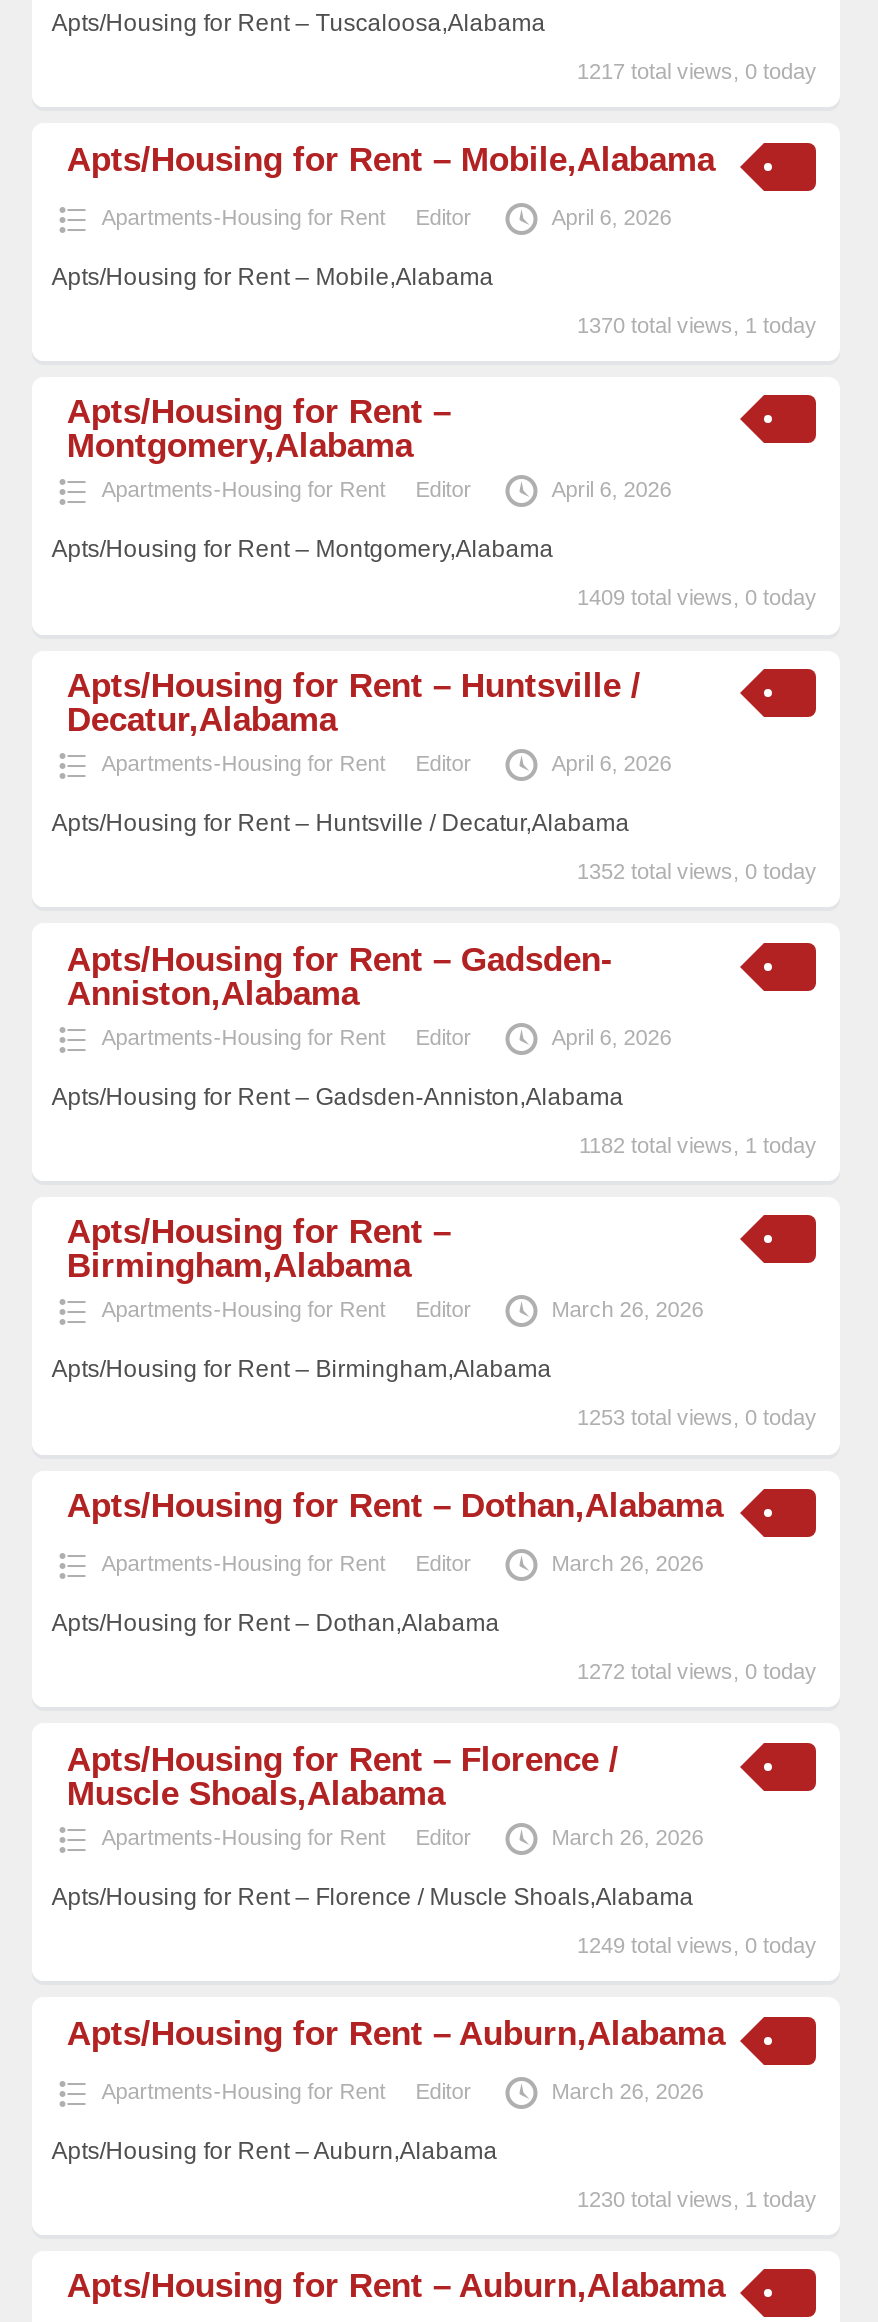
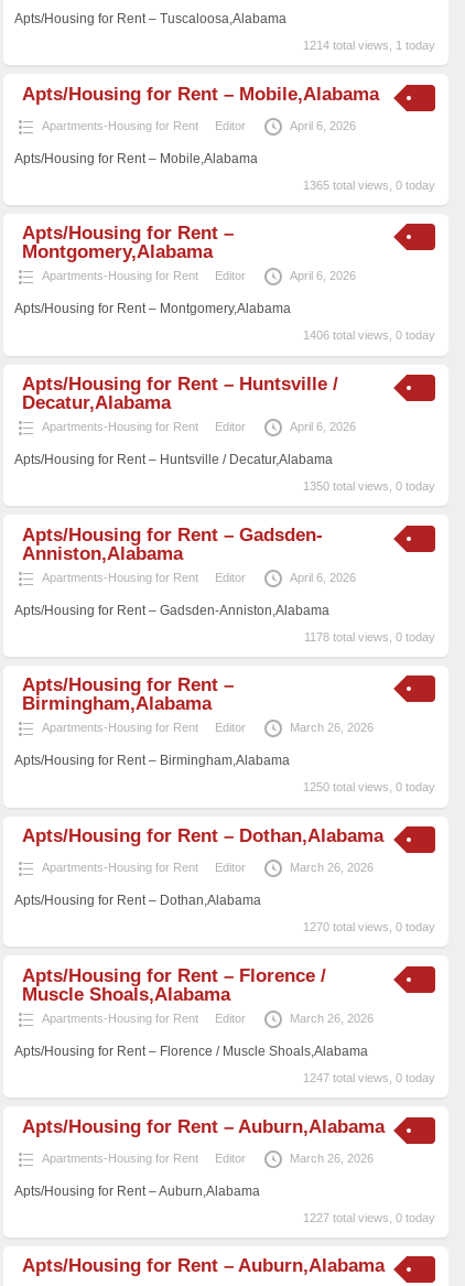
- 1217 total views, 0 today
+ 1214 total views, 1 today

- 1370 total views, 1 today
+ 1365 total views, 0 today

- 1409 total views, 0 today
+ 1406 total views, 0 today

- 1352 total views, 0 today
+ 1350 total views, 0 today

- 1182 total views, 1 today
+ 1178 total views, 0 today

- 1253 total views, 0 today
+ 1250 total views, 0 today

- 1272 total views, 0 today
+ 1270 total views, 0 today

- 1249 total views, 0 today
+ 1247 total views, 0 today

- 1230 total views, 1 today
+ 1227 total views, 0 today
